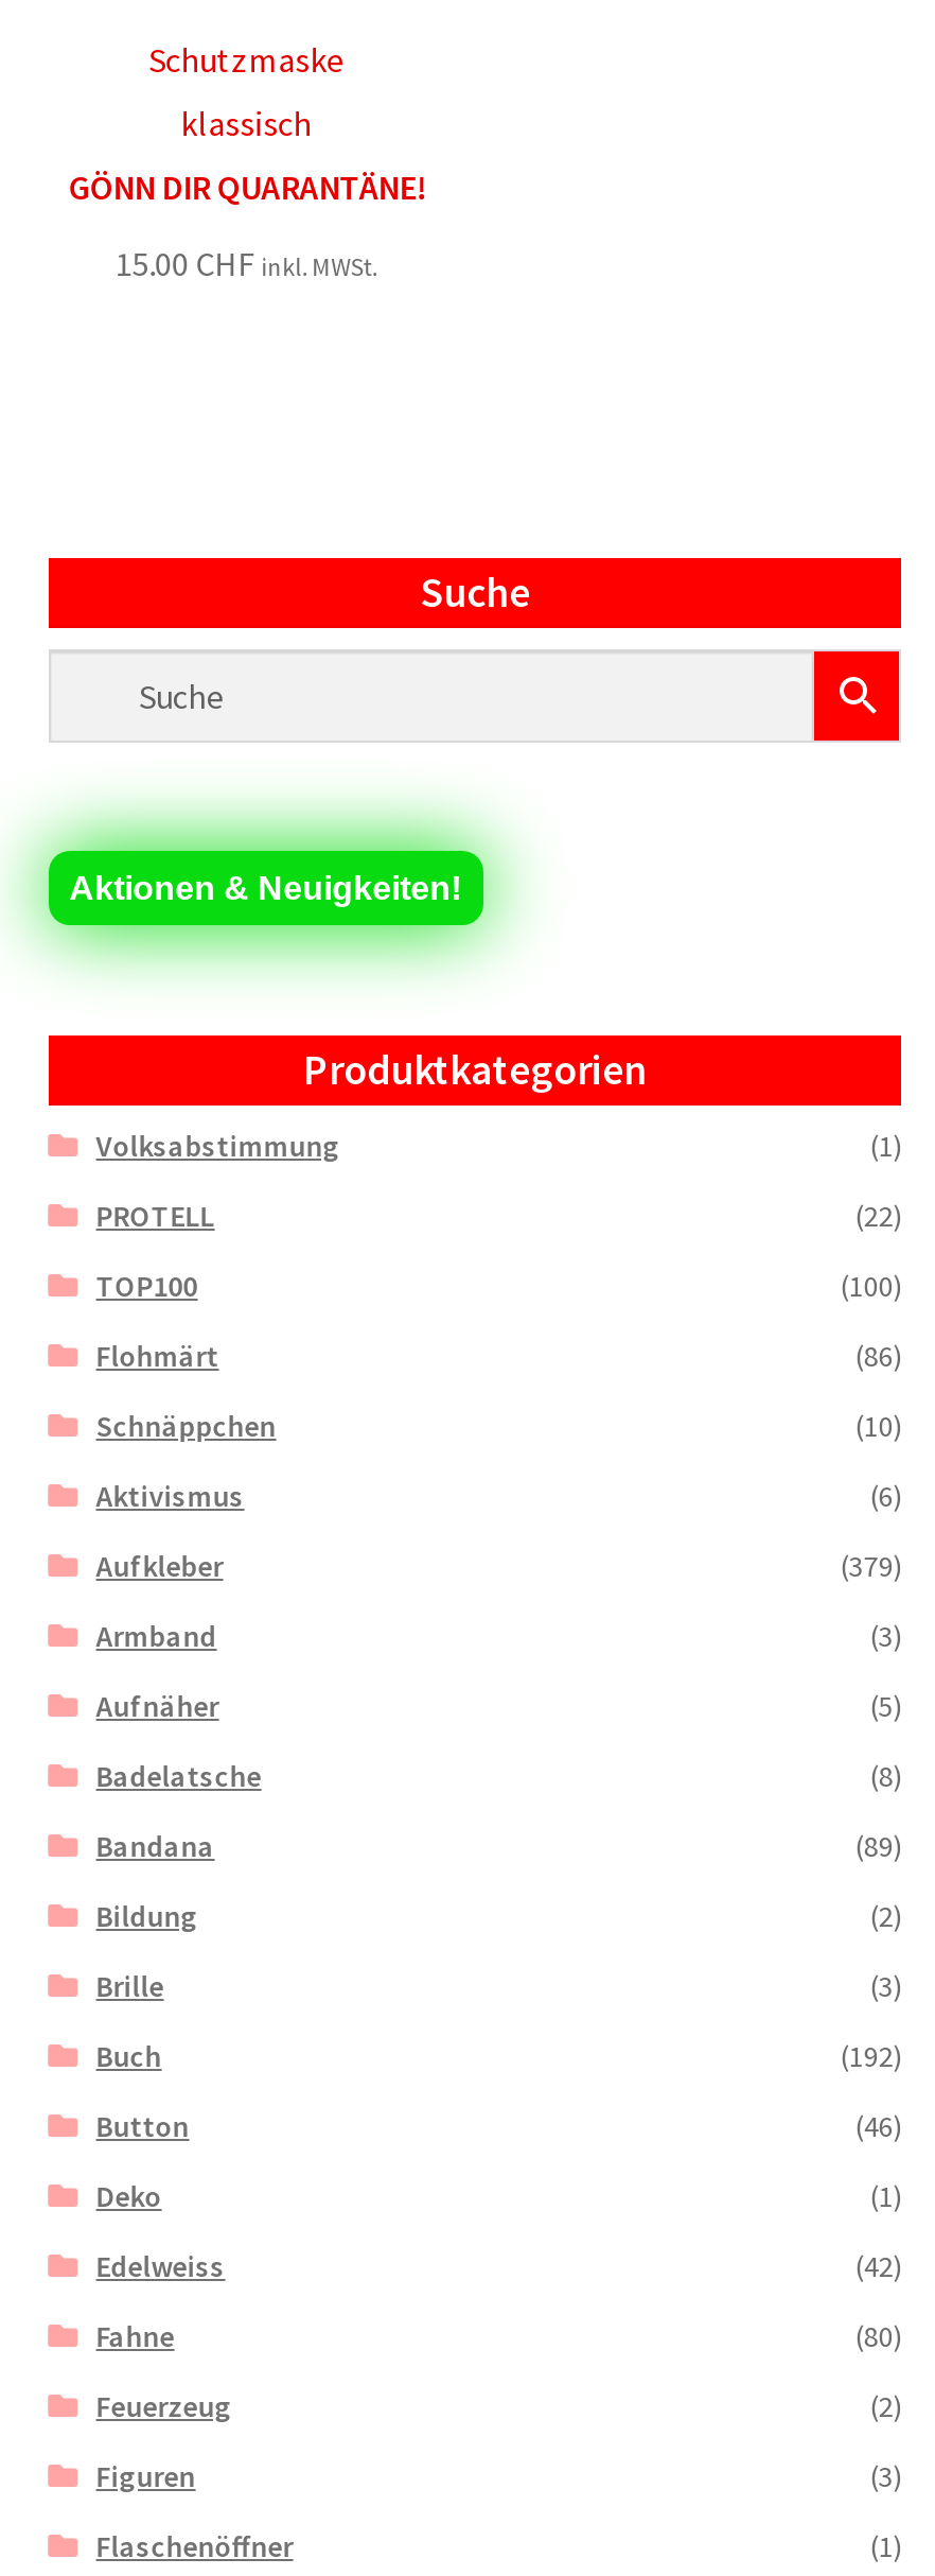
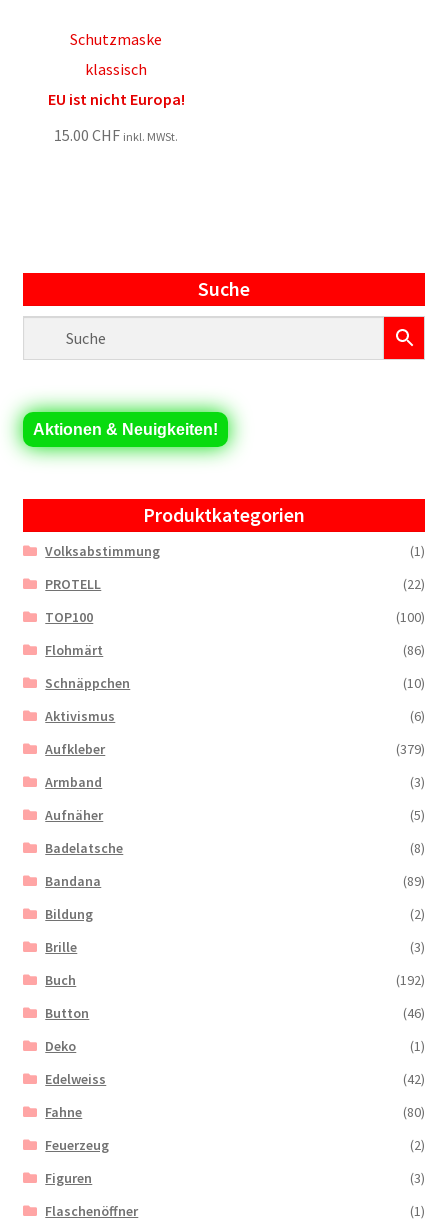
- GÖNN DIR QUARANTÄNE!
+ EU ist nicht Europa!
